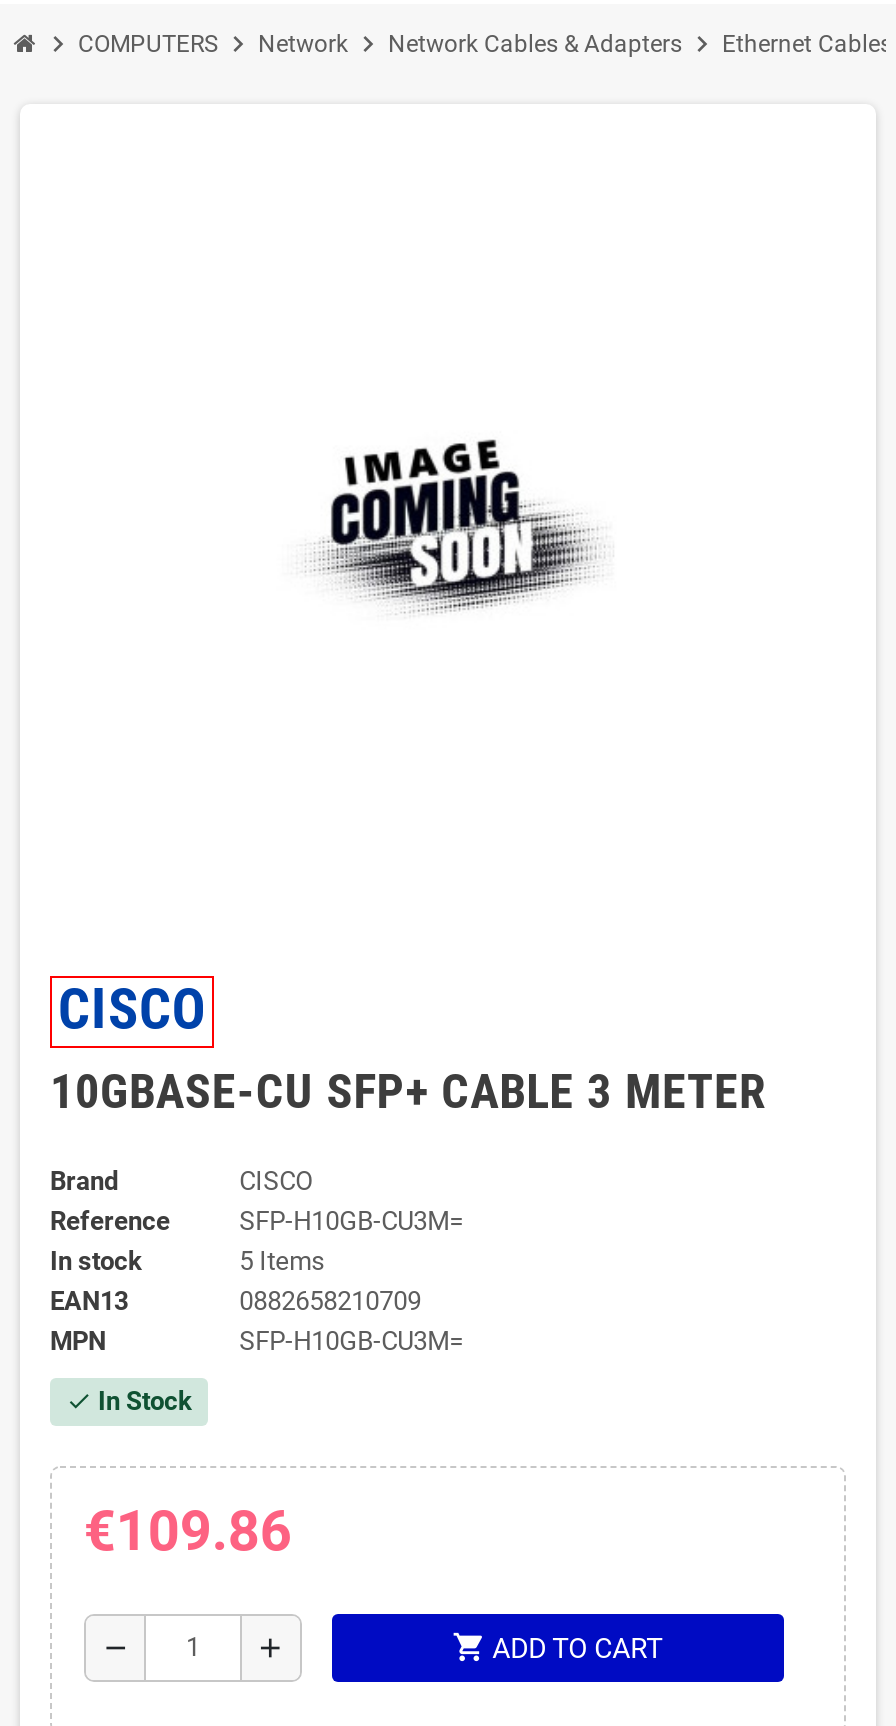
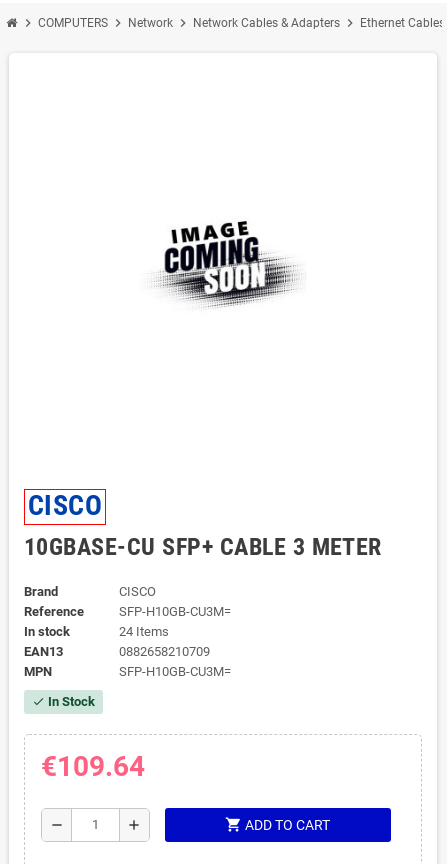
- 5 Items
+ 24 Items

- €109.86
+ €109.64
